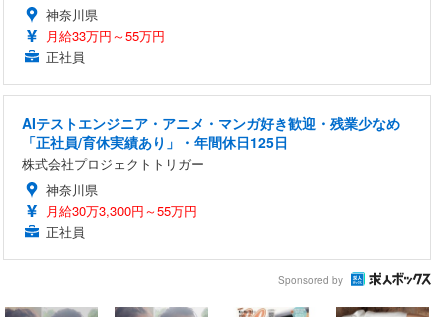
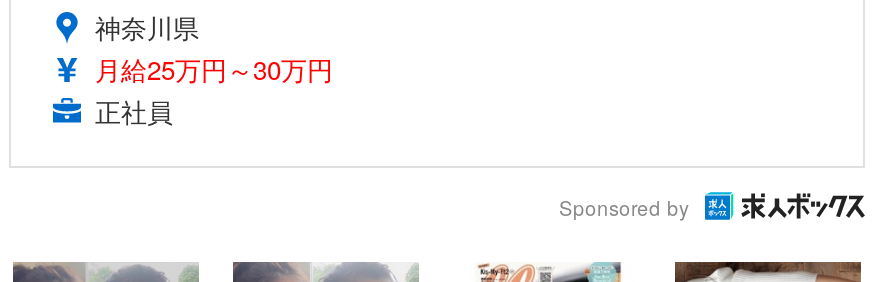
- 月給33万円～55万円
- 正社員
- AIテストエンジニア・アニメ・マンガ好き歓迎・残業少なめ
- 「正社員/育休実績あり」・年間休日125日
- 株式会社プロジェクトトリガー
- 神奈川県
- 月給30万3,300円～55万円
+ 月給25万円～30万円
